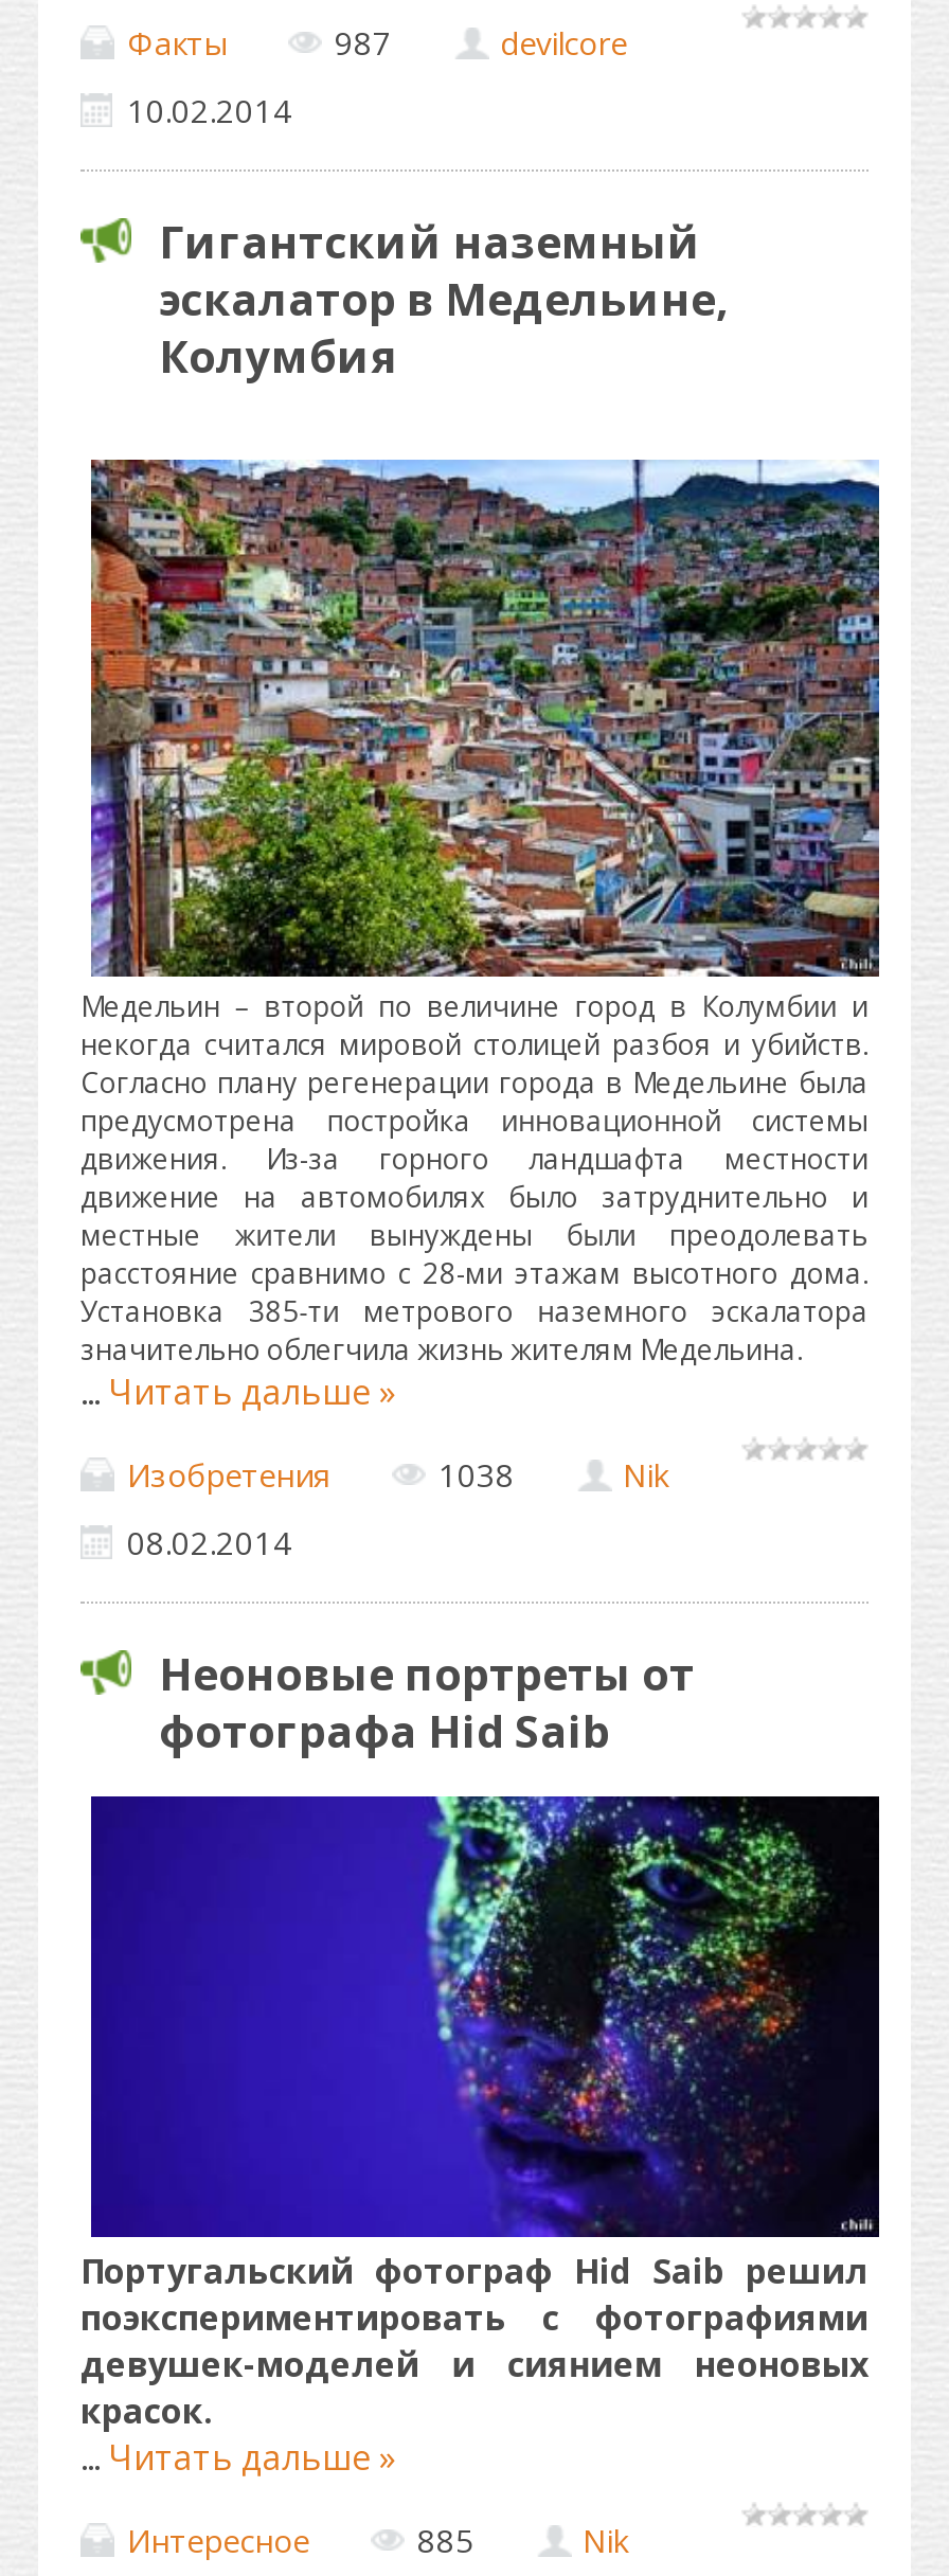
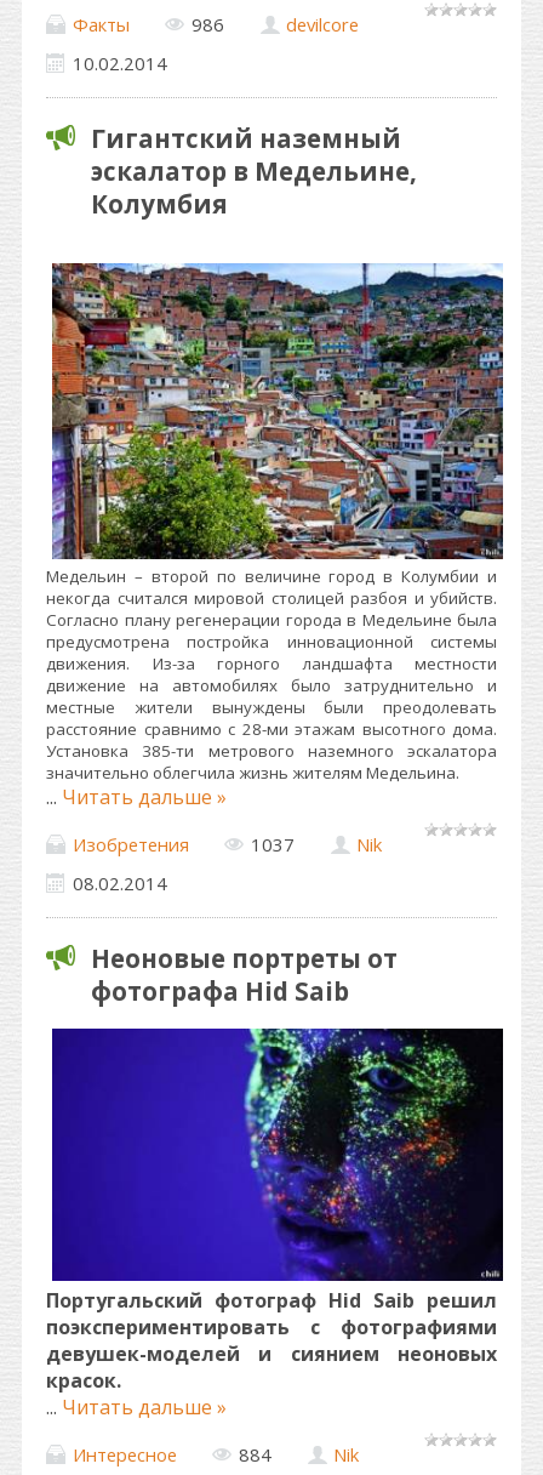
- 987
+ 986

- 1038
+ 1037

- 885
+ 884
